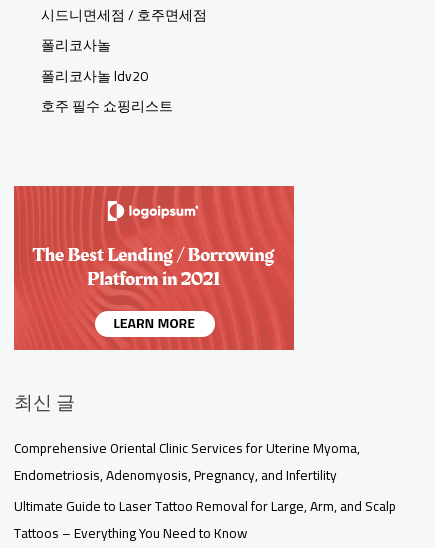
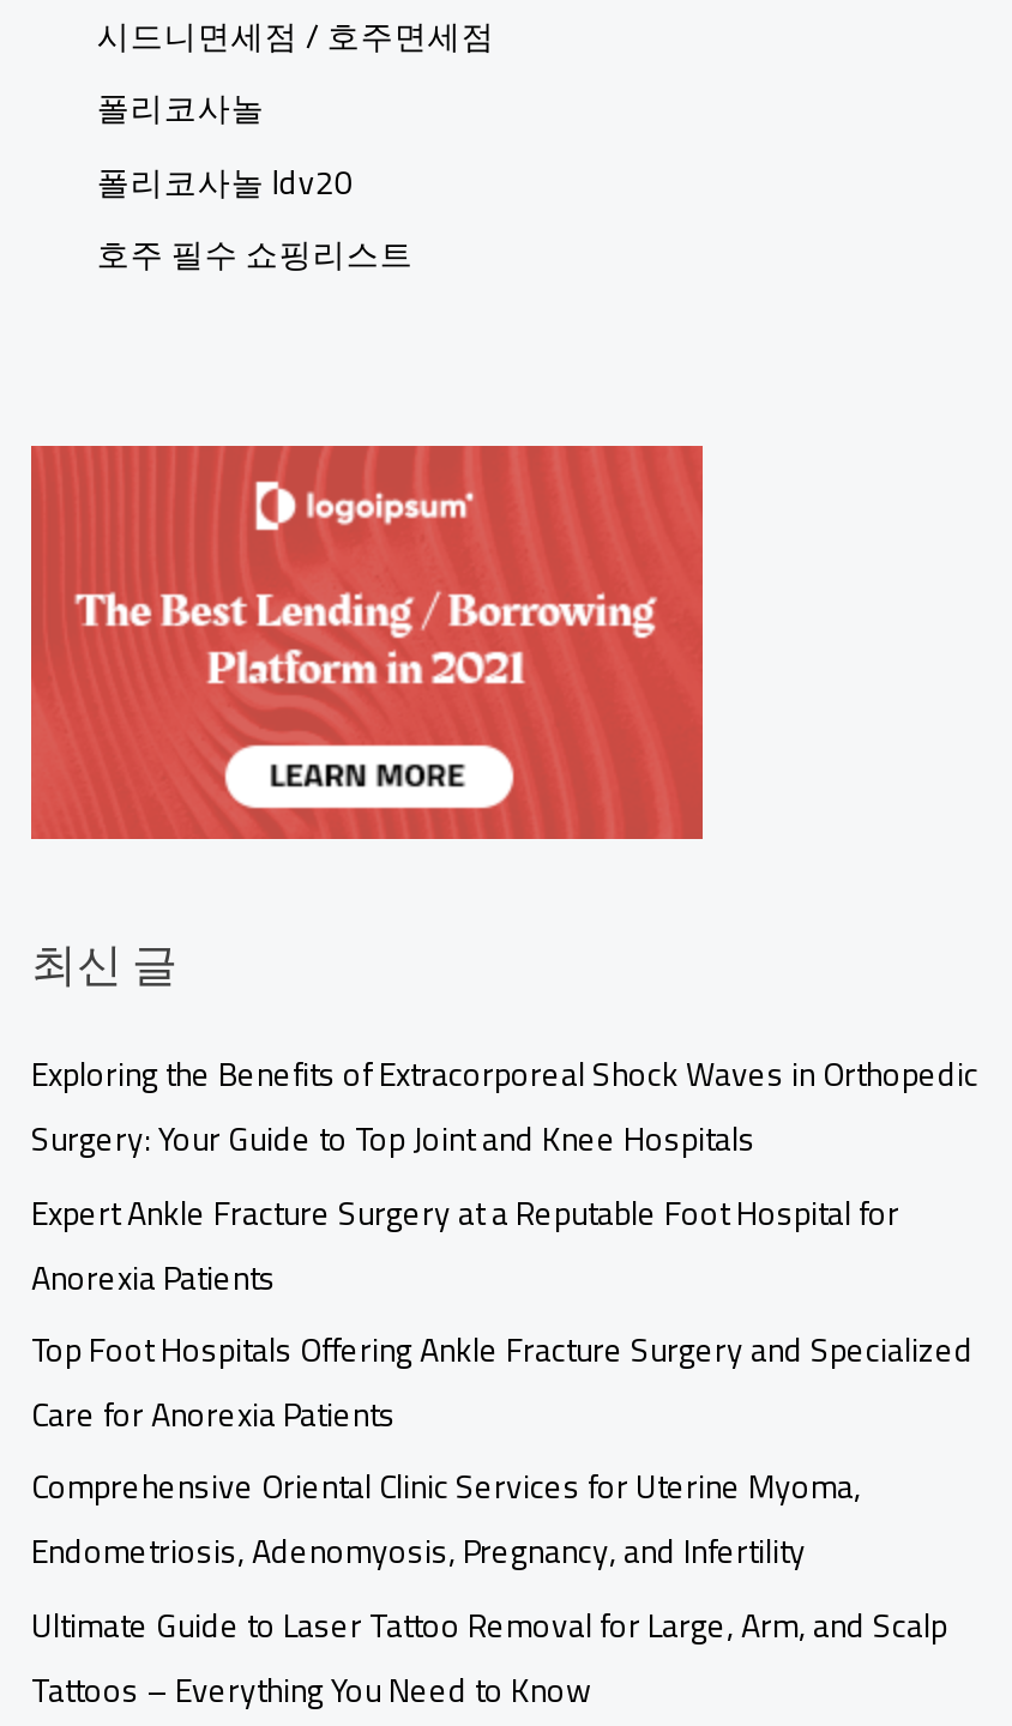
+ Exploring the Benefits of Extracorporeal Shock Waves in Orthopedic
+ Surgery: Your Guide to Top Joint and Knee Hospitals
+ Expert Ankle Fracture Surgery at a Reputable Foot Hospital for
+ Anorexia Patients
+ Top Foot Hospitals Offering Ankle Fracture Surgery and Specialized
+ Care for Anorexia Patients
